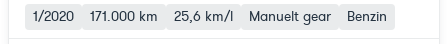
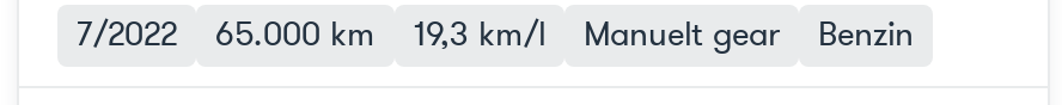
- 1/2020
+ 7/2022

- 171.000 km
+ 65.000 km

- 25,6 km/l
+ 19,3 km/l
